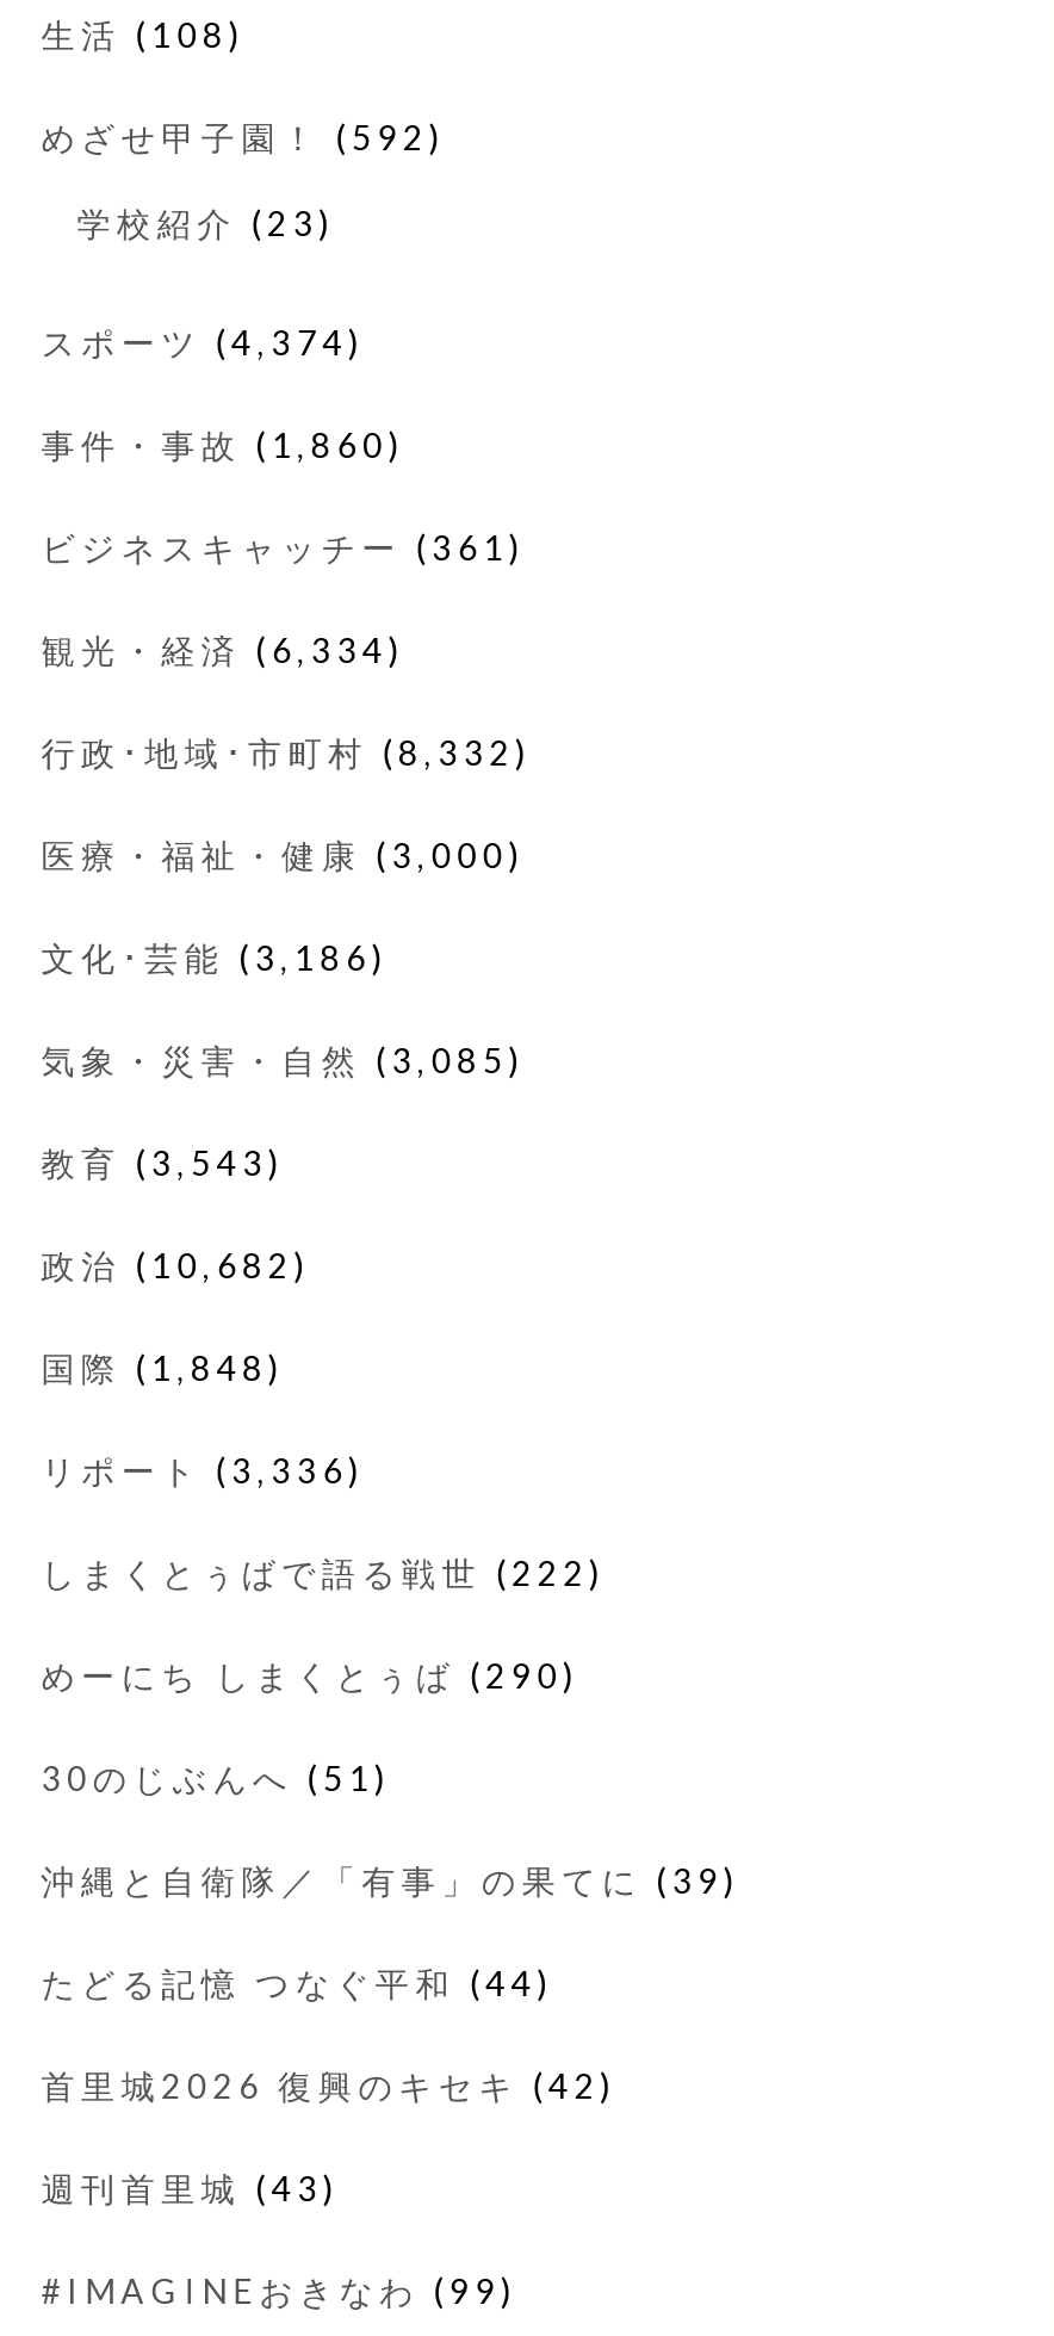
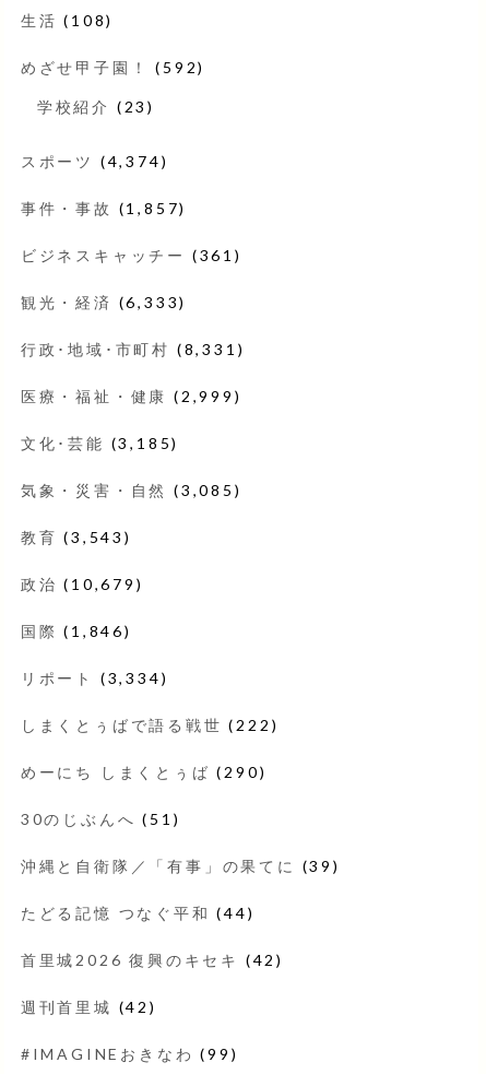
- 事件・事故(1,860)
+ 事件・事故(1,857)

- 観光・経済(6,334)
+ 観光・経済(6,333)

- 行政･地域･市町村(8,332)
+ 行政･地域･市町村(8,331)

- 医療・福祉・健康(3,000)
+ 医療・福祉・健康(2,999)

- 文化･芸能(3,186)
+ 文化･芸能(3,185)

- 政治(10,682)
+ 政治(10,679)

- 国際(1,848)
+ 国際(1,846)

- リポート(3,336)
+ リポート(3,334)

- 週刊首里城(43)
+ 週刊首里城(42)
